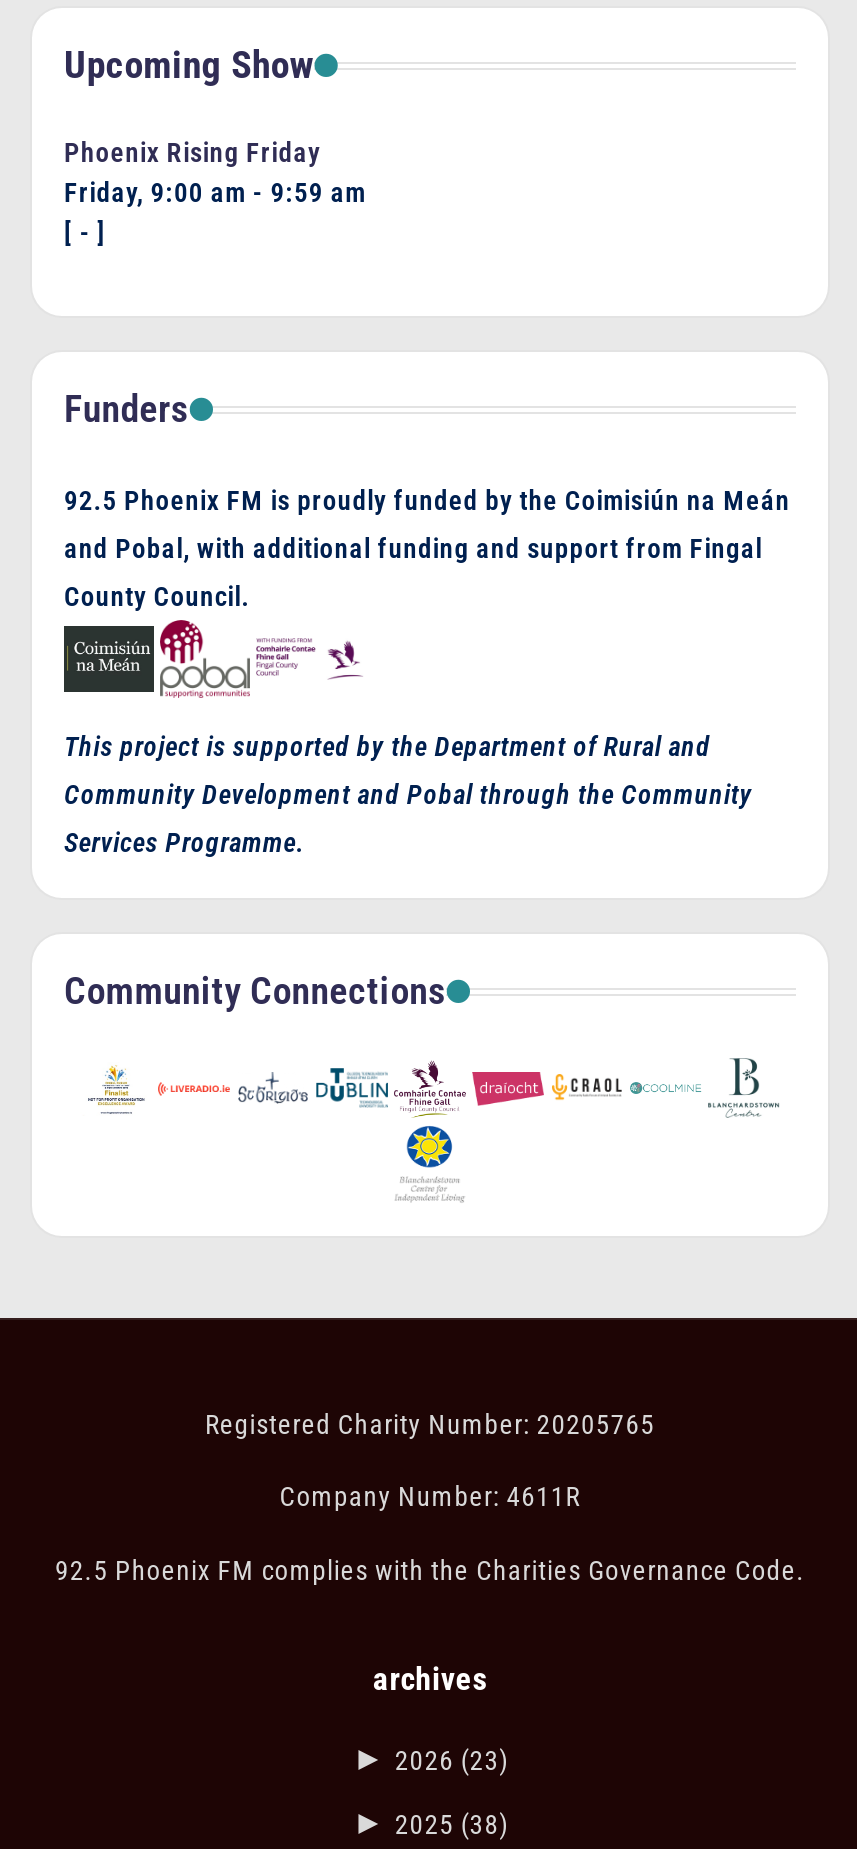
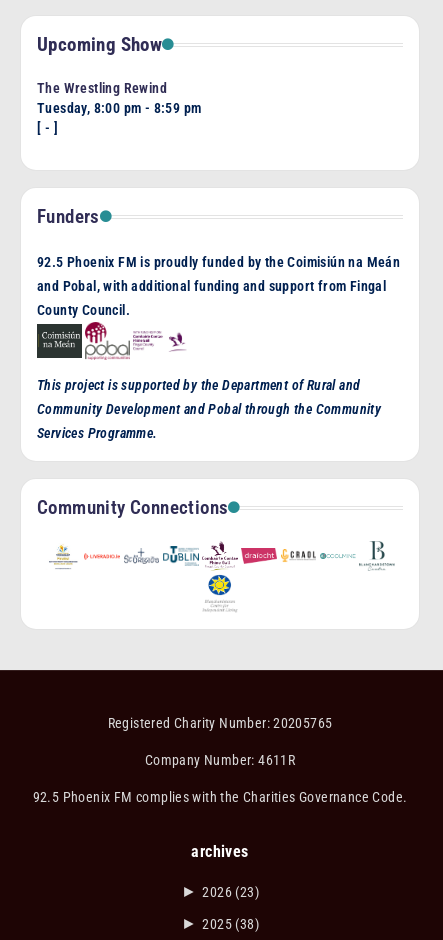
- Phoenix Rising Friday
- Friday, 9:00 am - 9:59 am
+ The Wrestling Rewind
+ Tuesday, 8:00 pm - 8:59 pm
